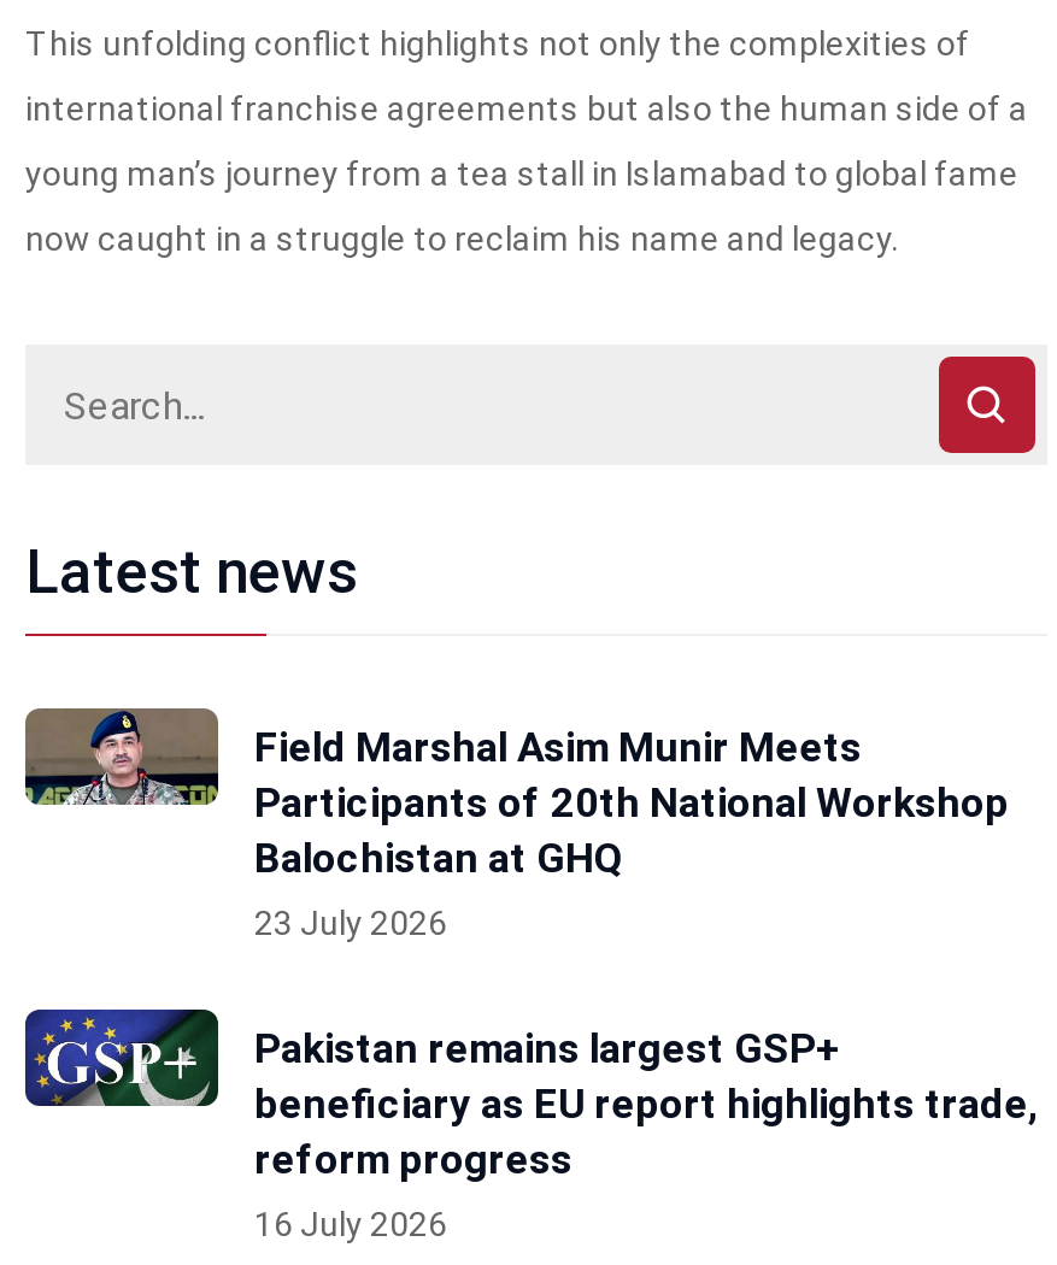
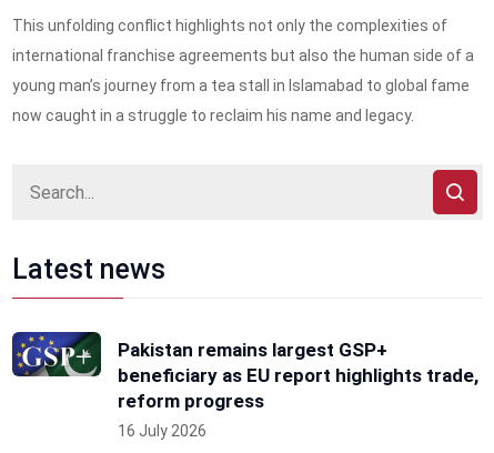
- [image]
- Field Marshal Asim Munir Meets
- Participants of 20th National Workshop
- Balochistan at GHQ
- 23 July 2026
